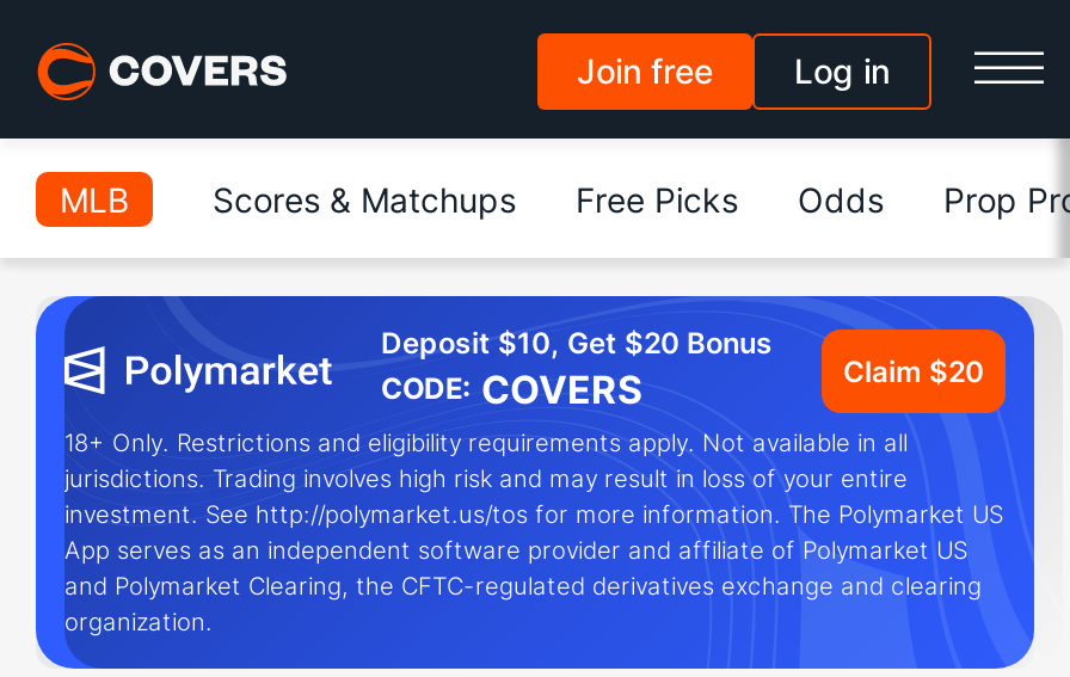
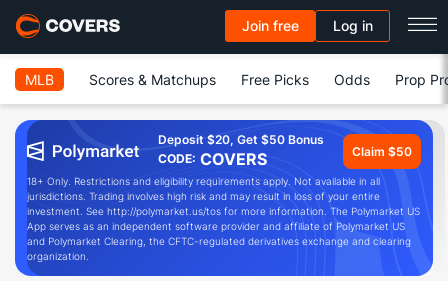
- Deposit $10, Get $20 Bonus
+ Deposit $20, Get $50 Bonus

- Claim $20
+ Claim $50
